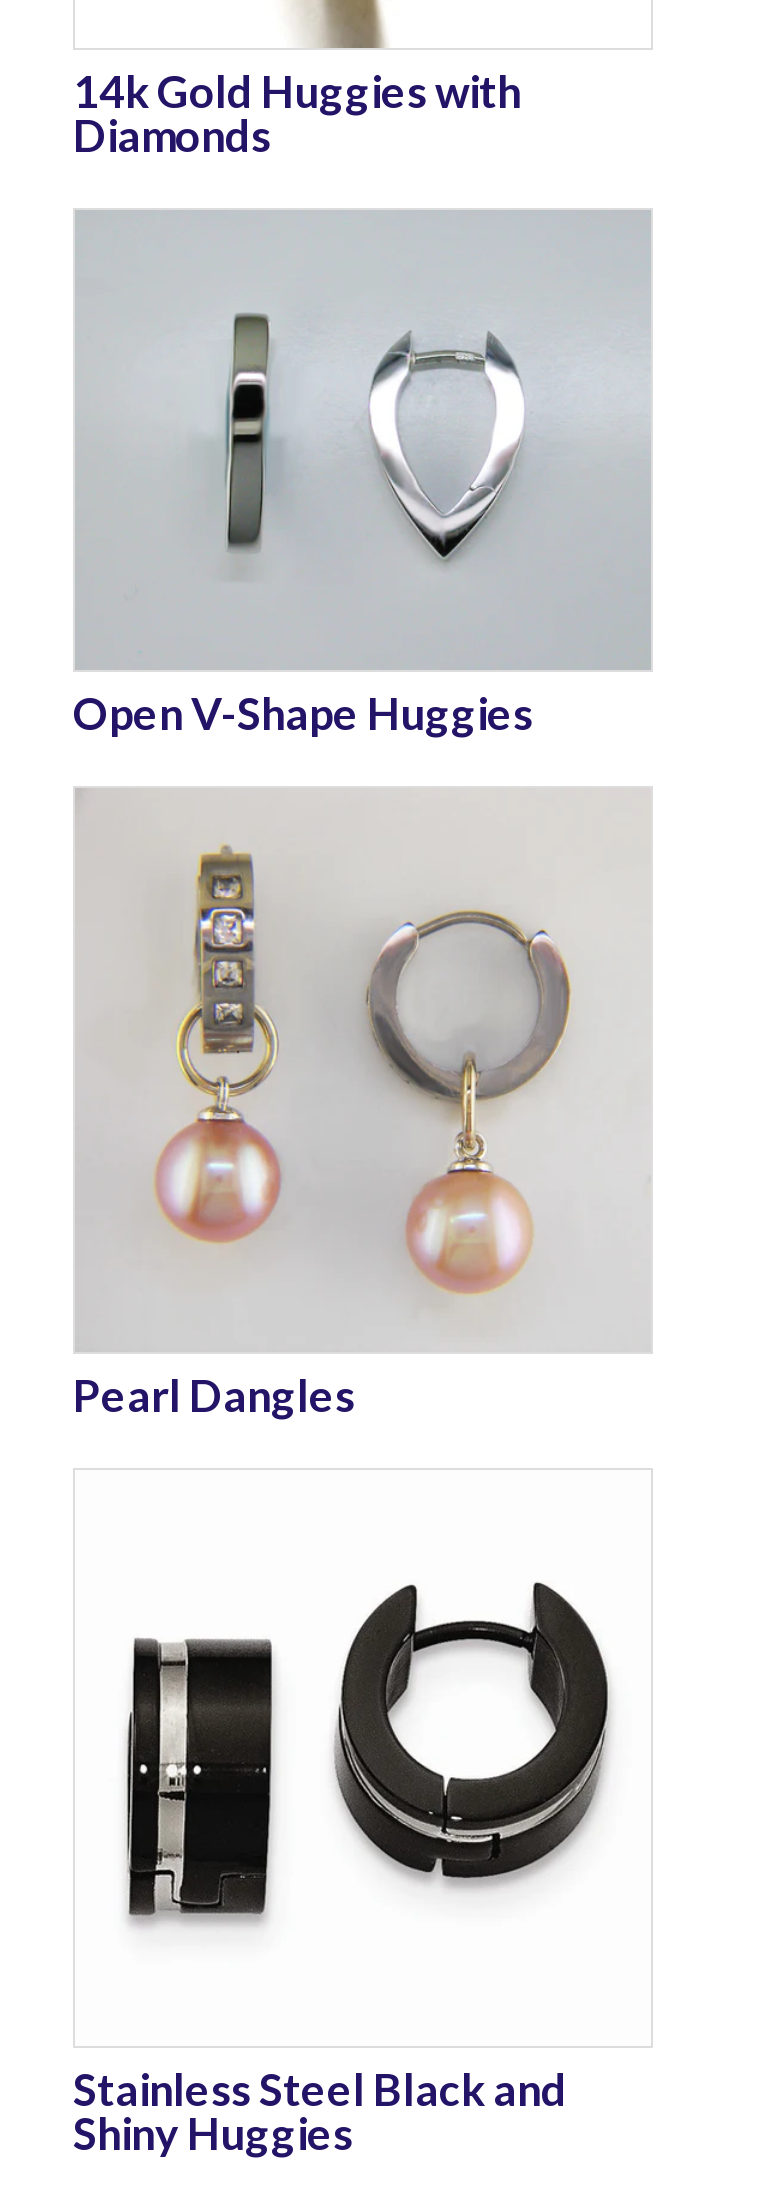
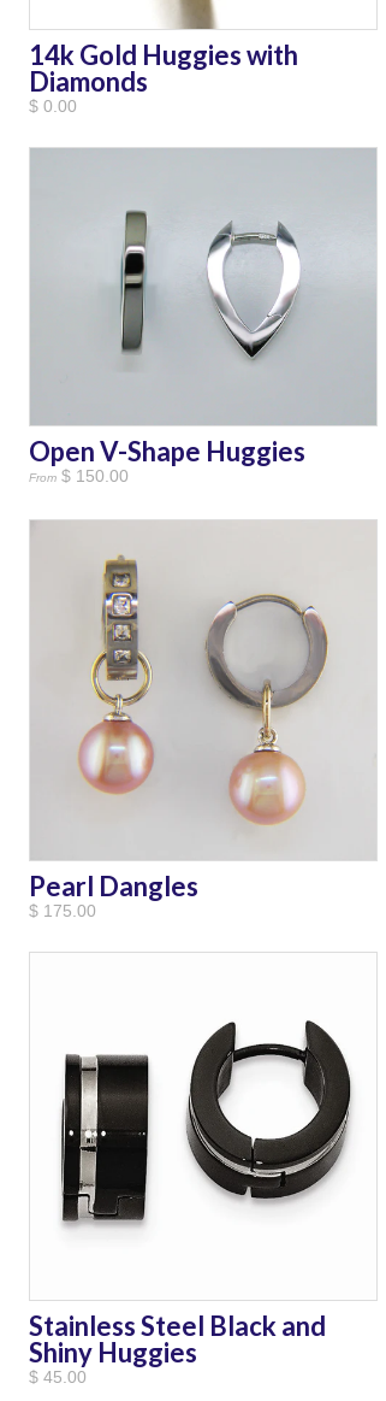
+ $ 0.00

+ From $ 150.00

+ $ 175.00

+ $ 45.00
